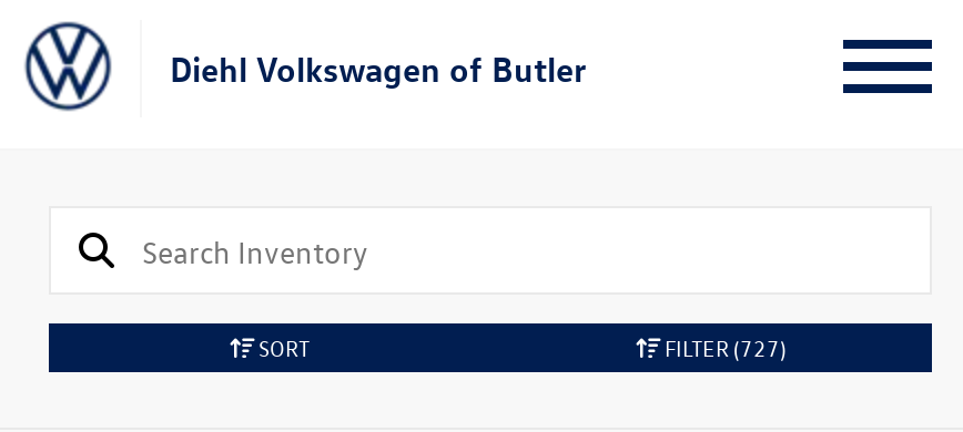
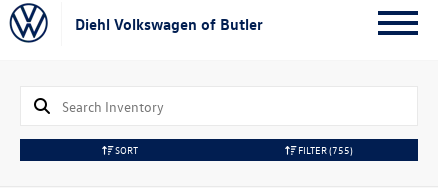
- FILTER (727)
+ FILTER (755)
